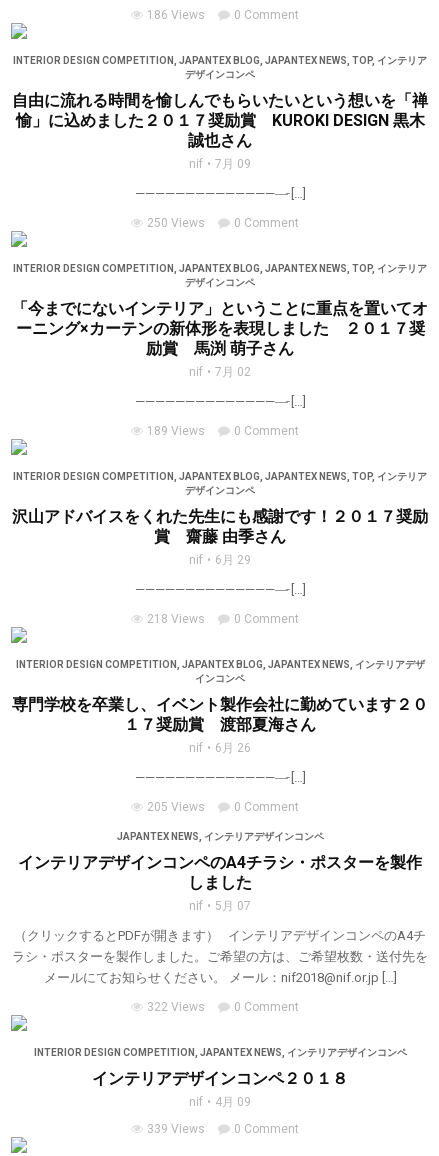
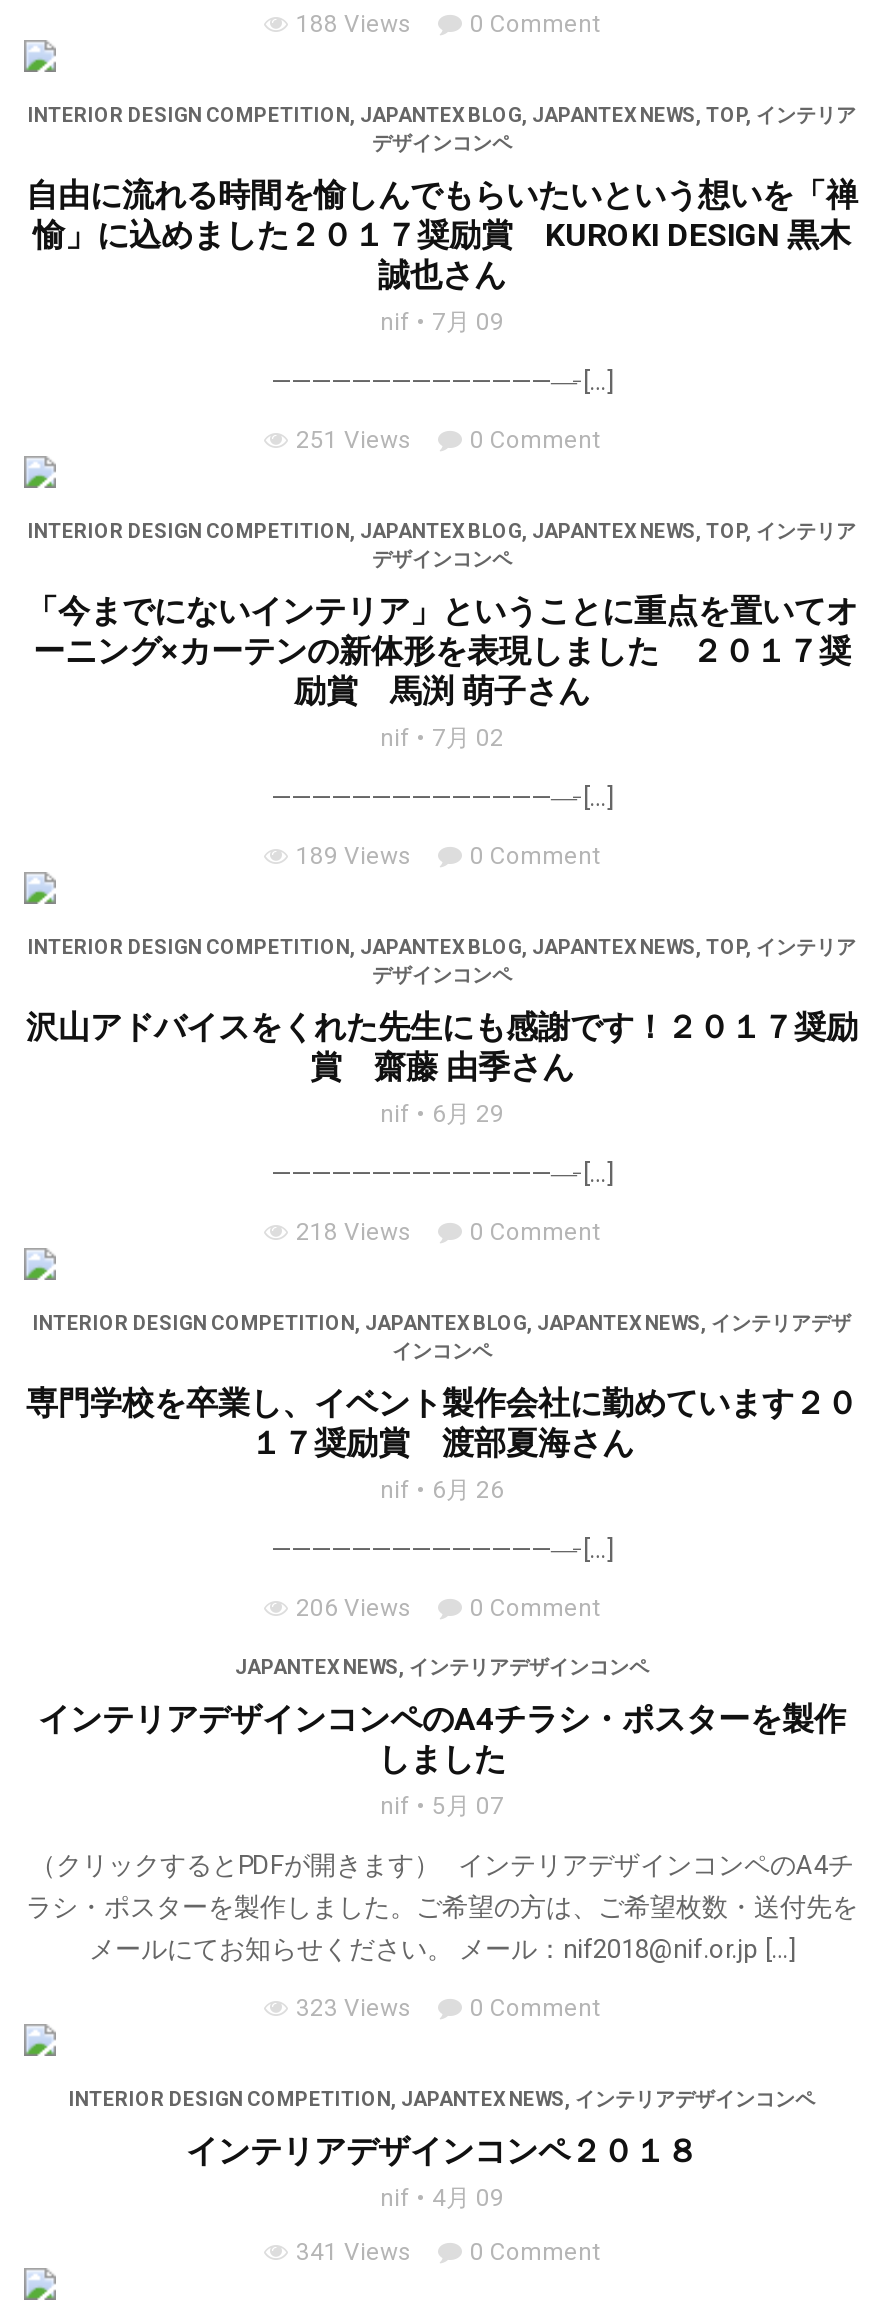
- 186 Views
+ 188 Views

- 250 Views
+ 251 Views

- 205 Views
+ 206 Views

- 322 Views
+ 323 Views

- 339 Views
+ 341 Views
